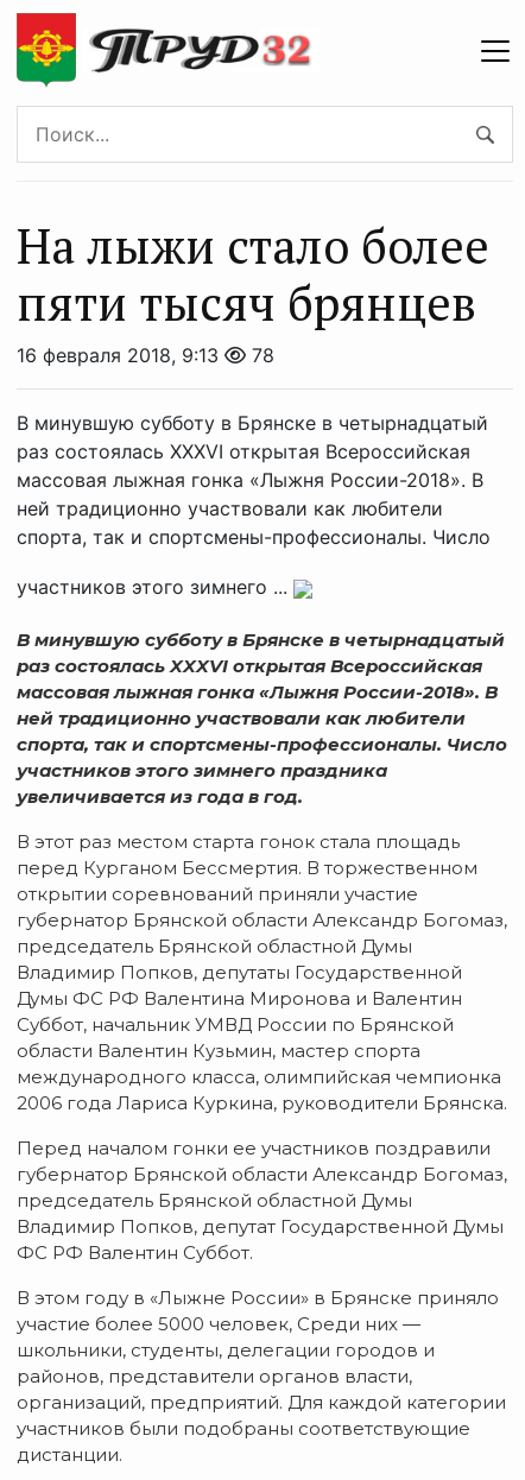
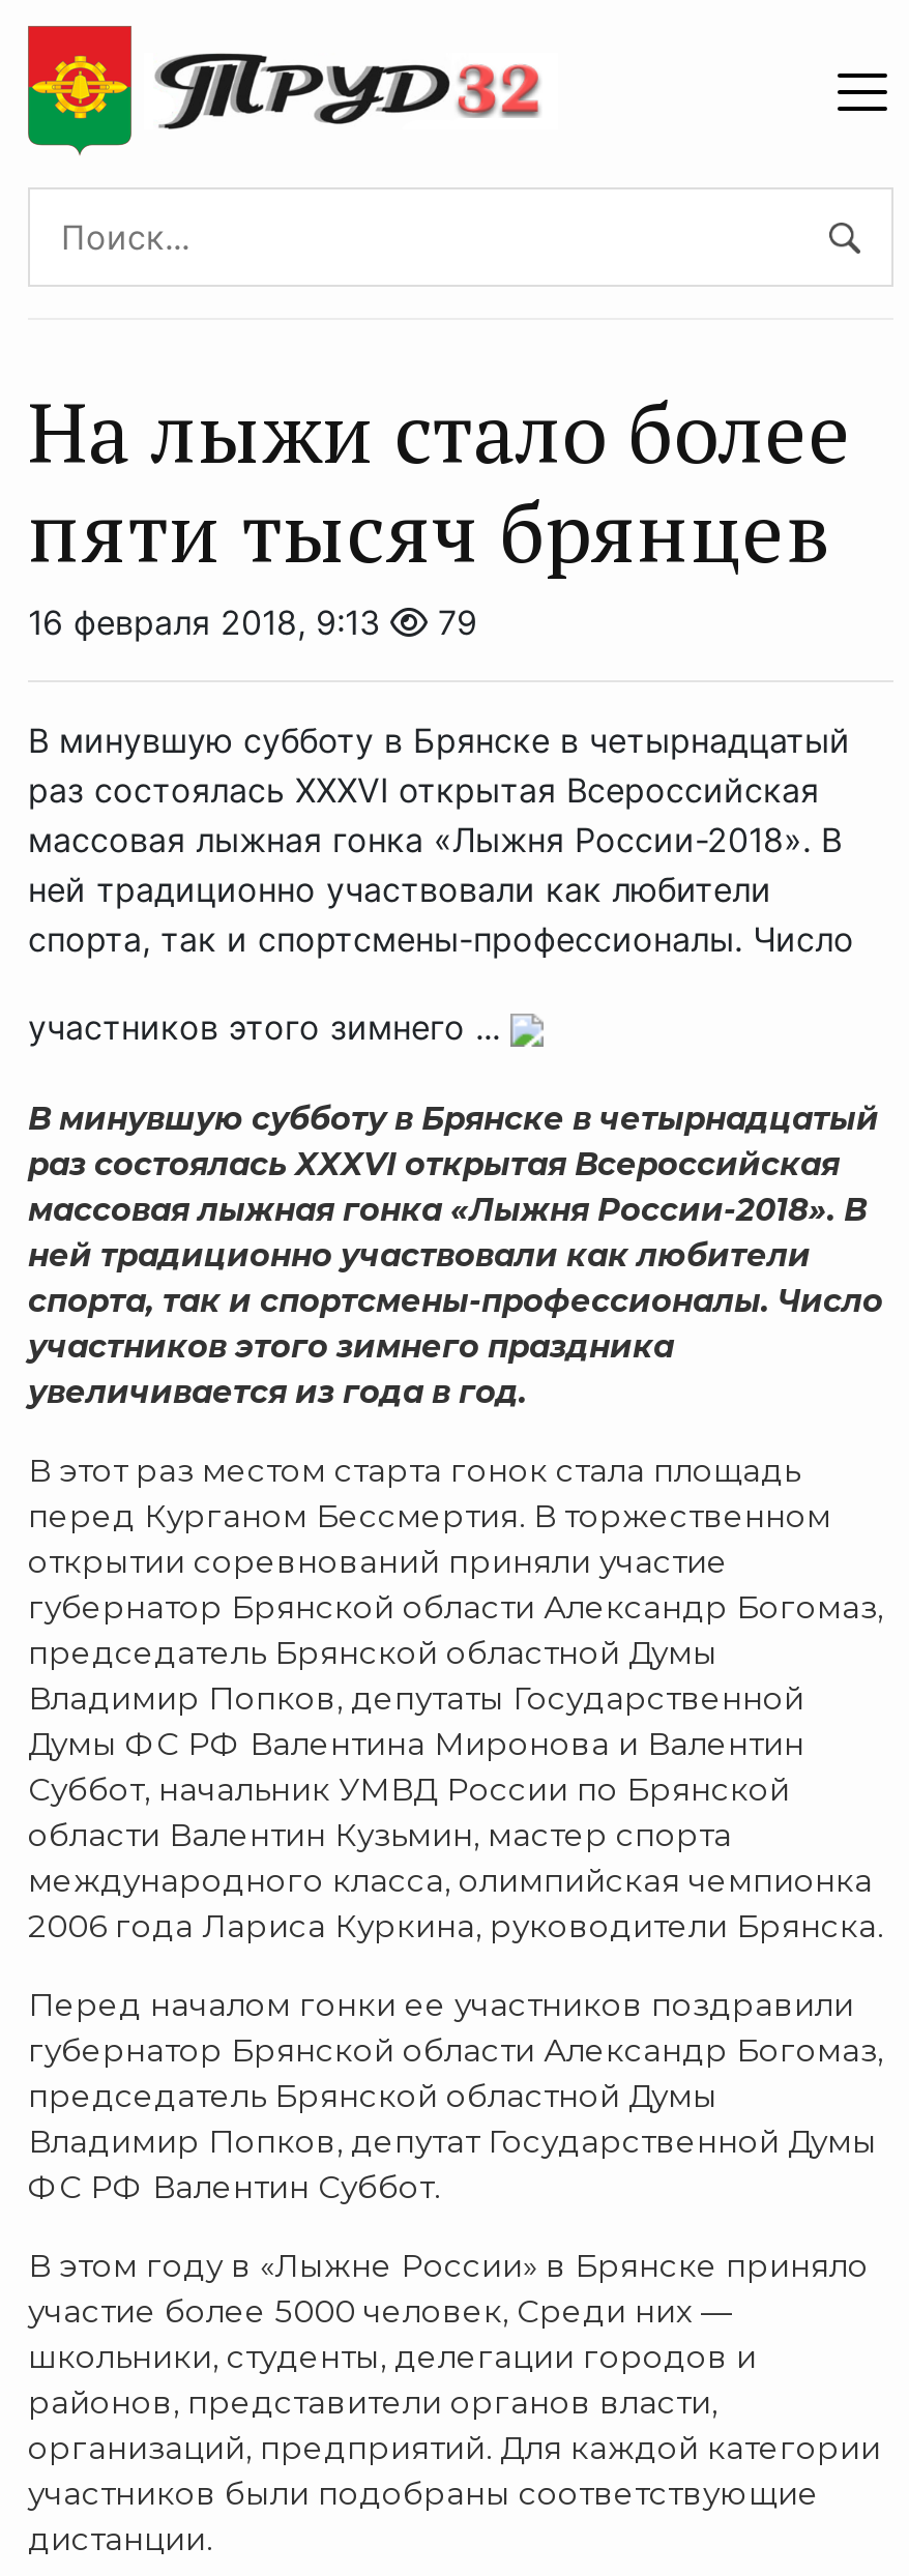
- 16 февраля 2018, 9:13 78
+ 16 февраля 2018, 9:13 79
